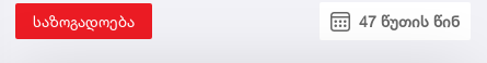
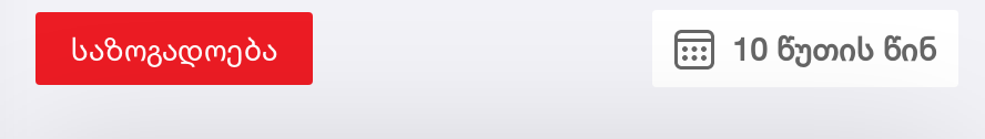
- 47 წუთის წინ
+ 10 წუთის წინ
